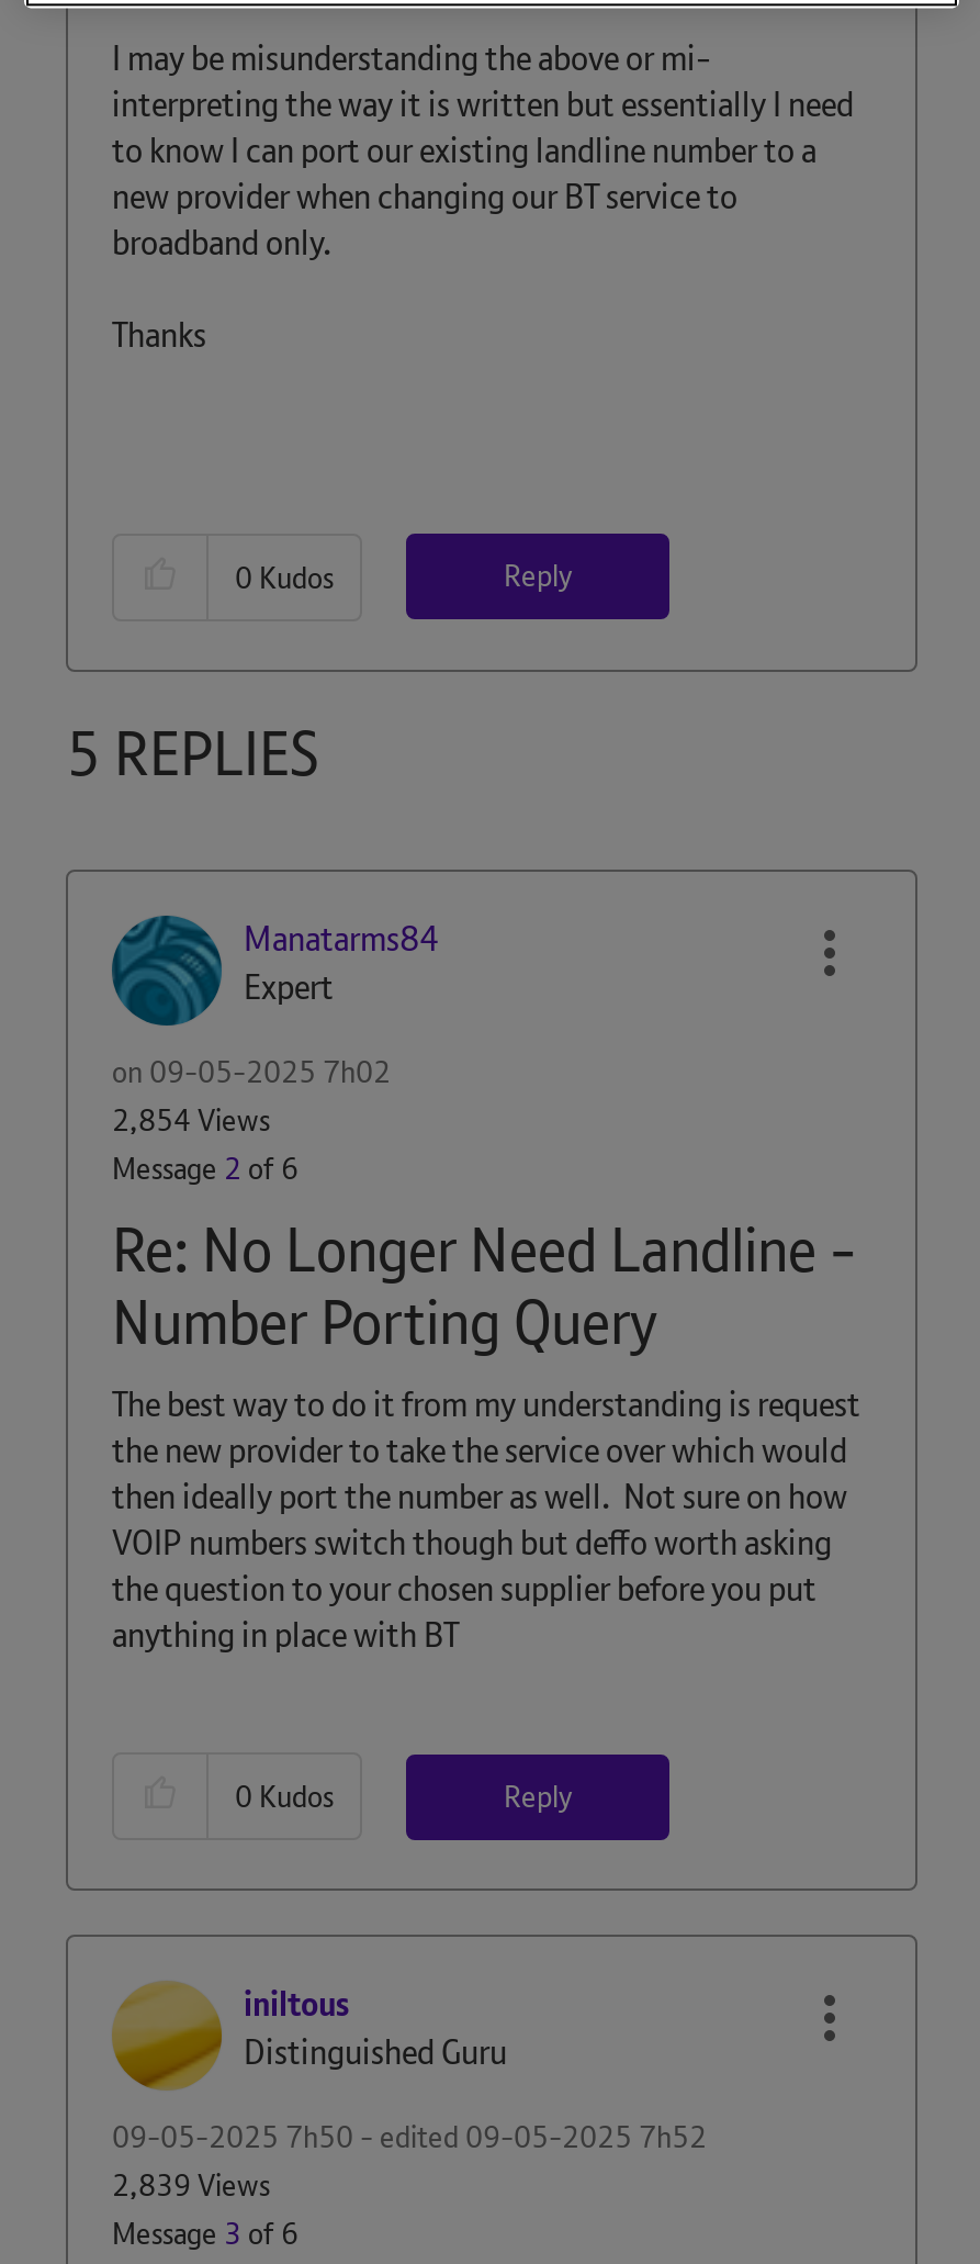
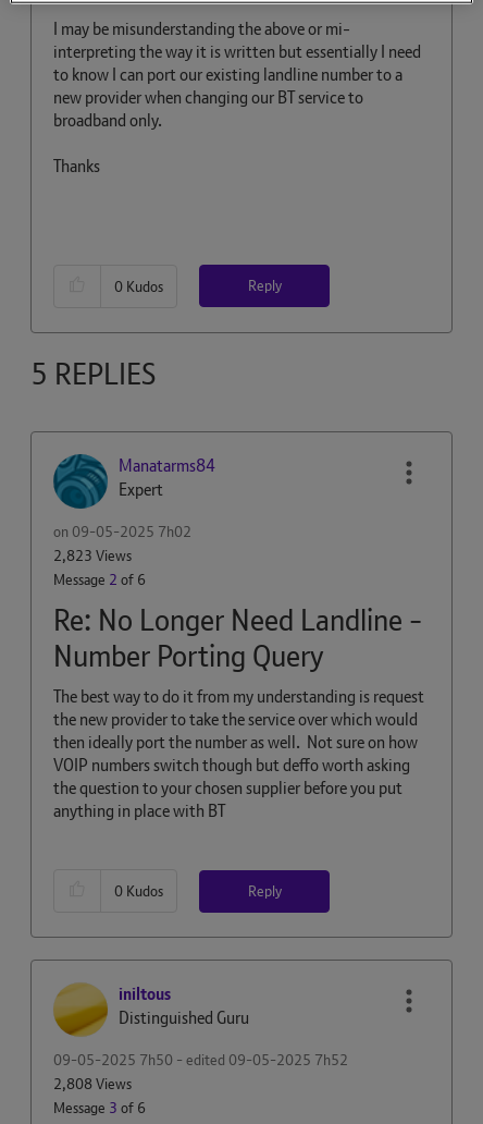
- 2,854 Views
+ 2,823 Views

- 2,839 Views
+ 2,808 Views
